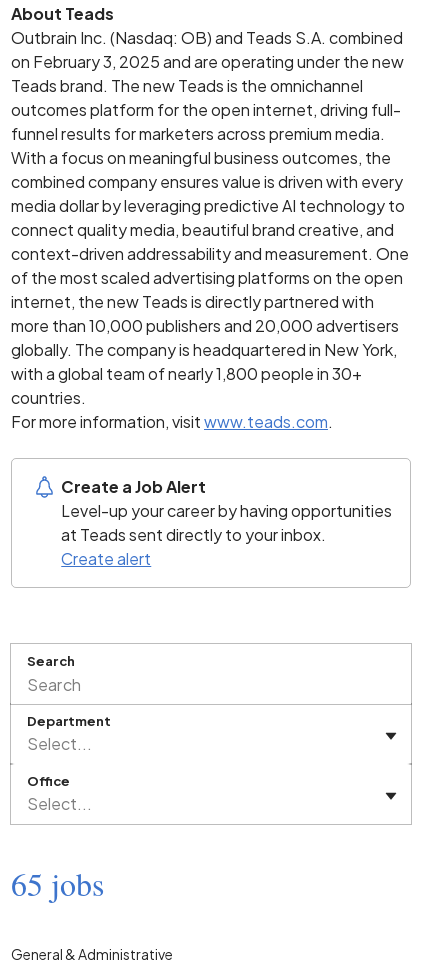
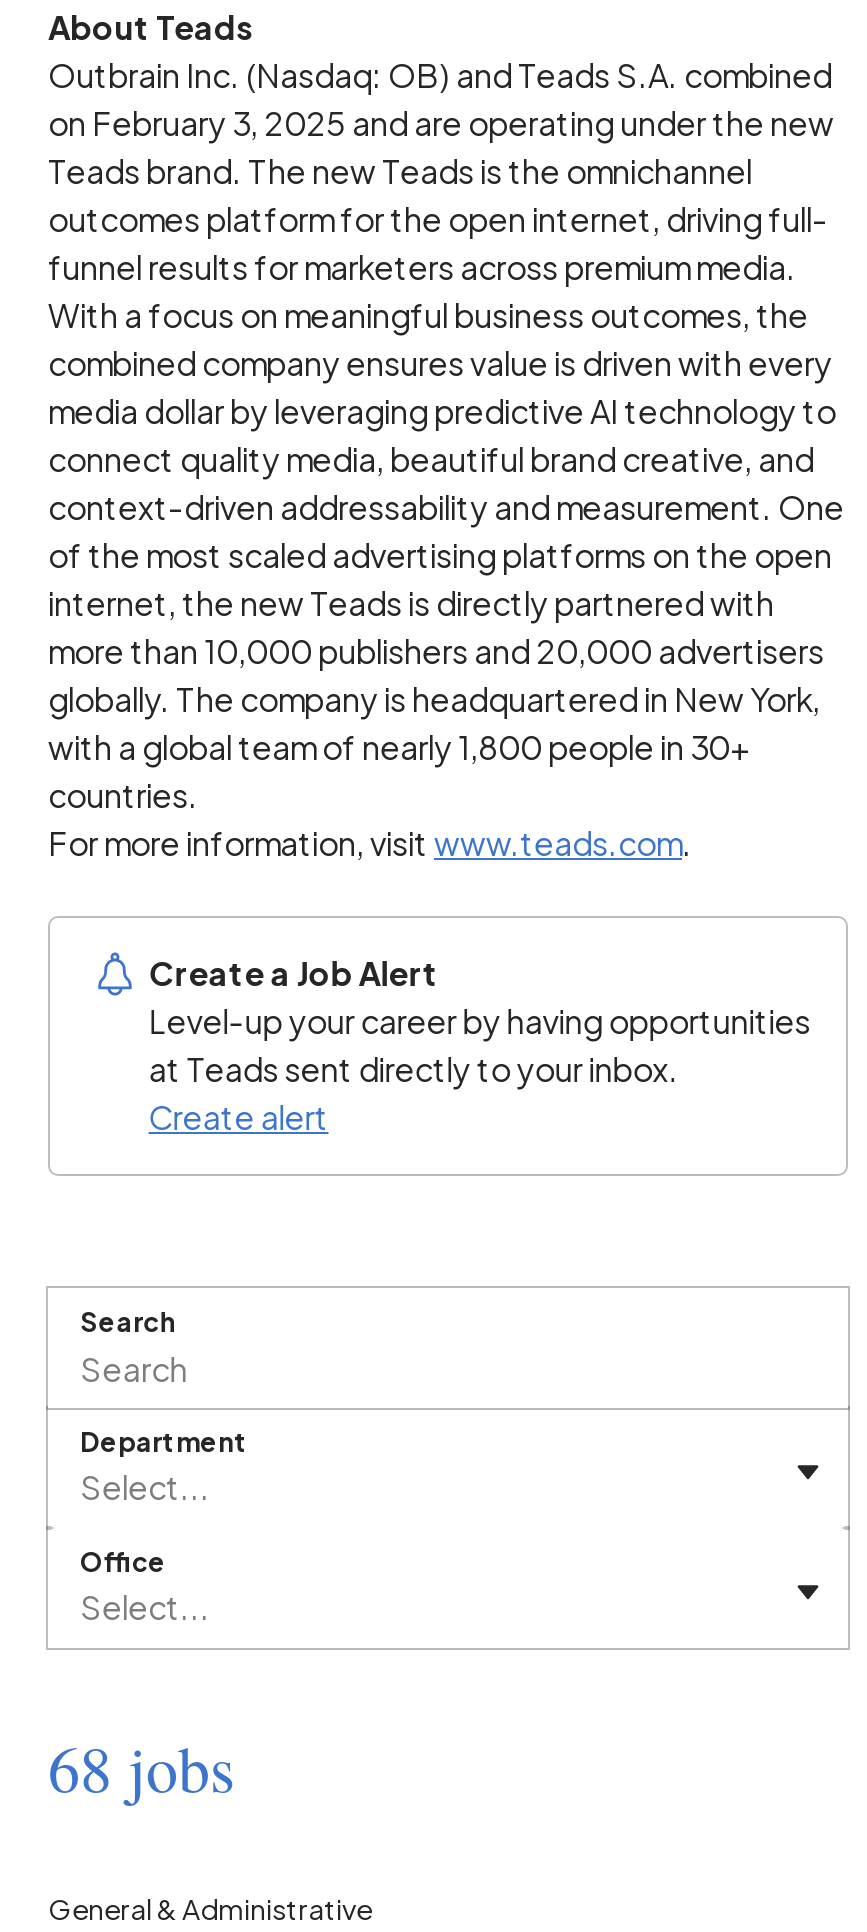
- 65 jobs
+ 68 jobs
